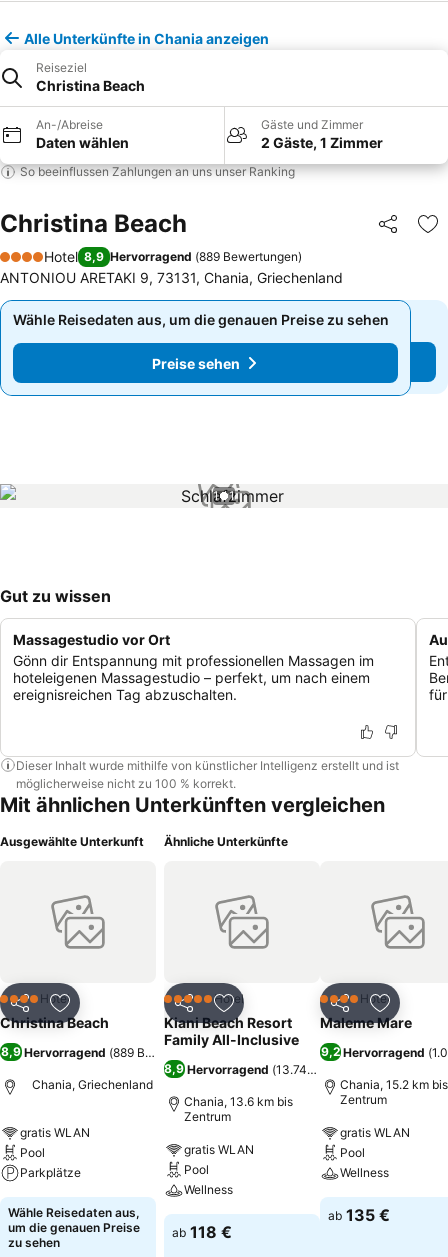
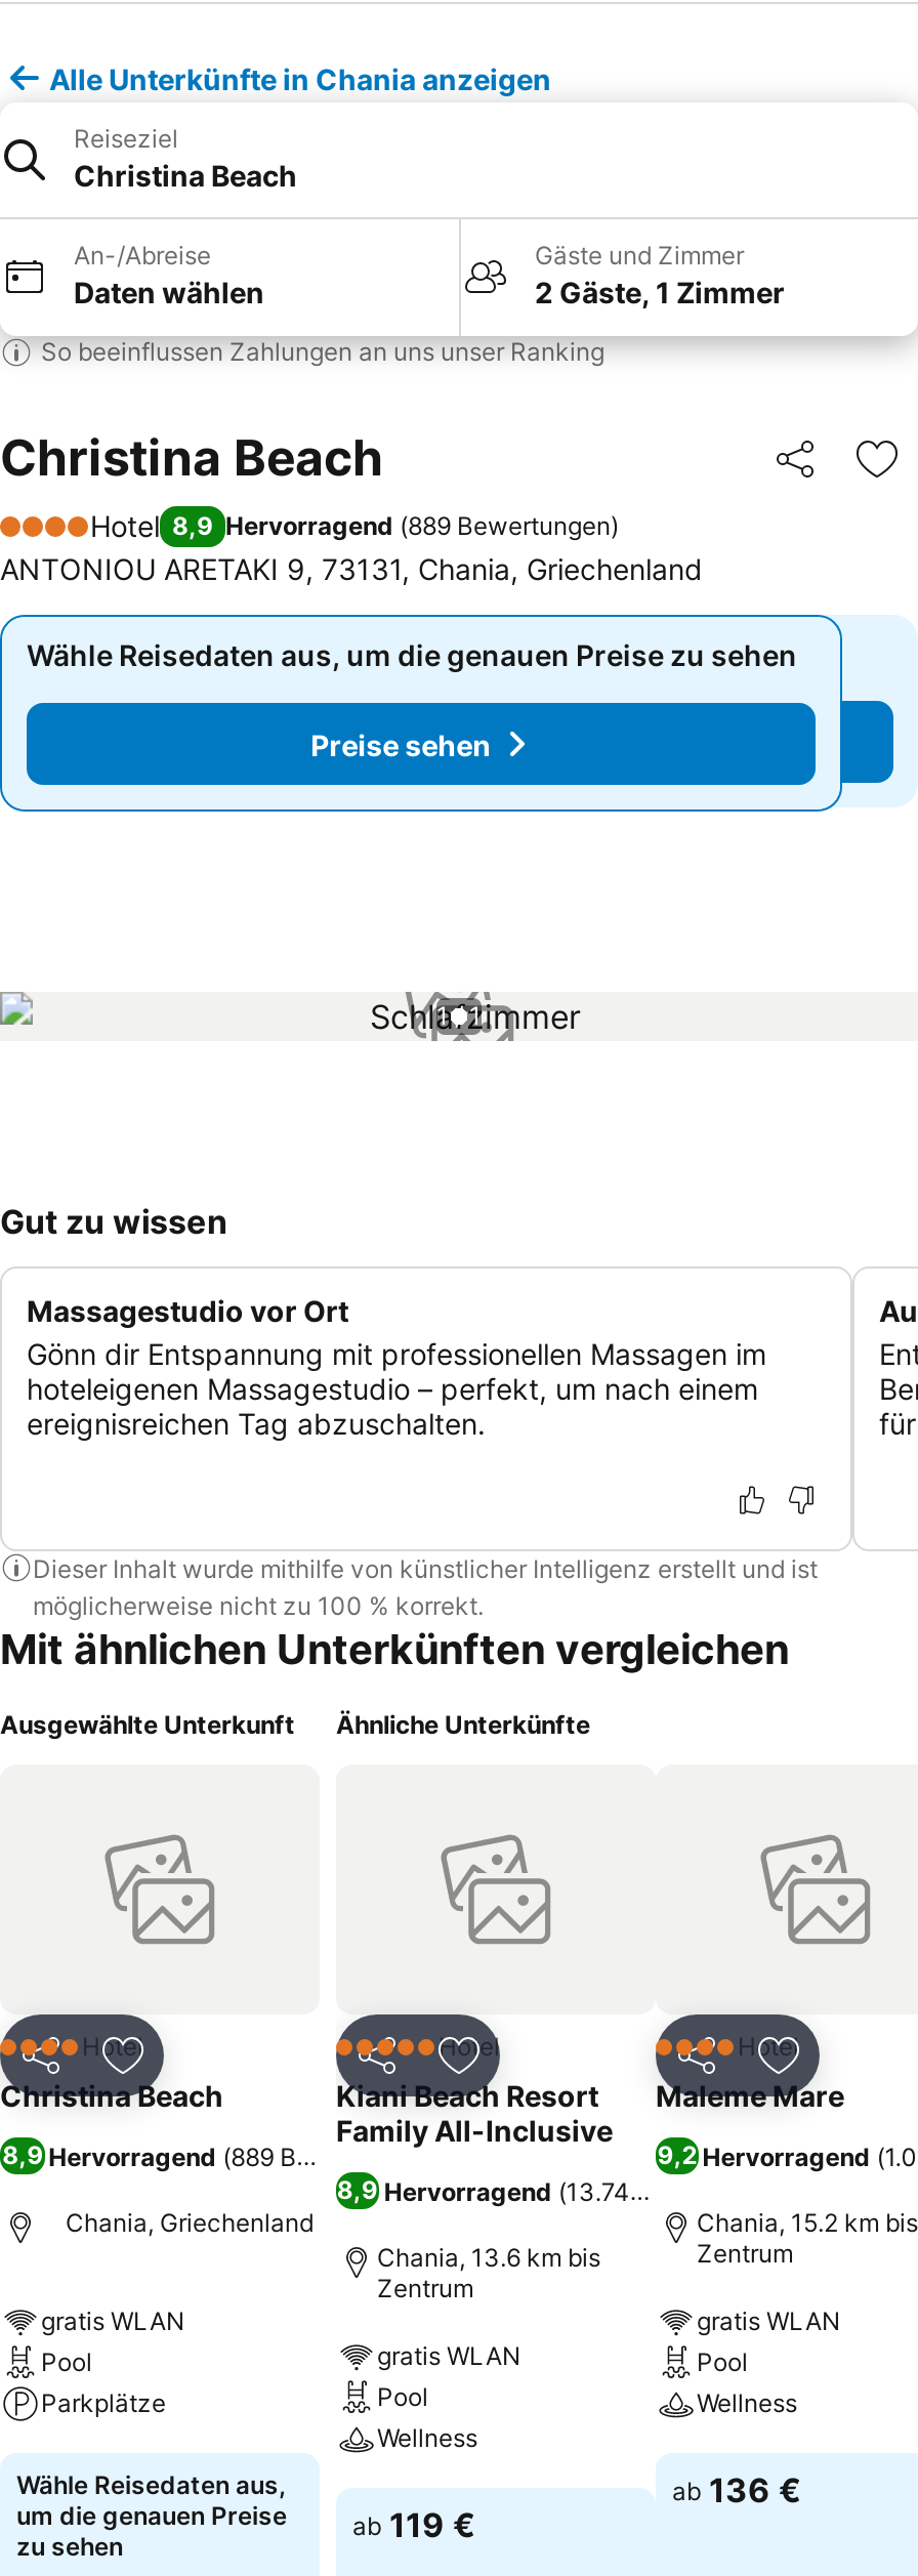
- ab 135 €
+ ab 136 €

- ab 118 €
+ ab 119 €
